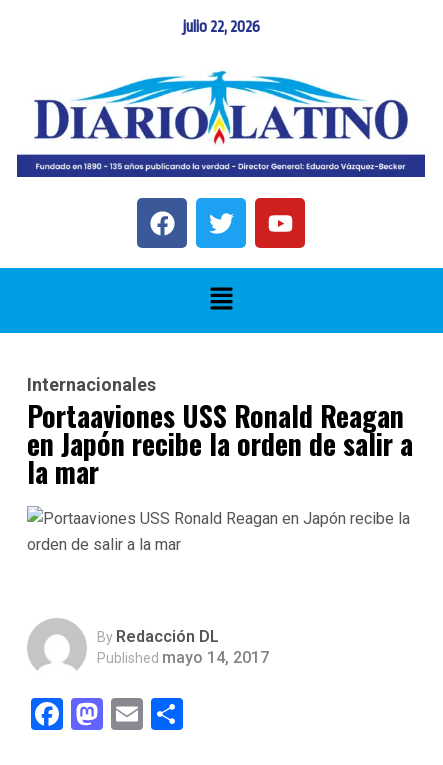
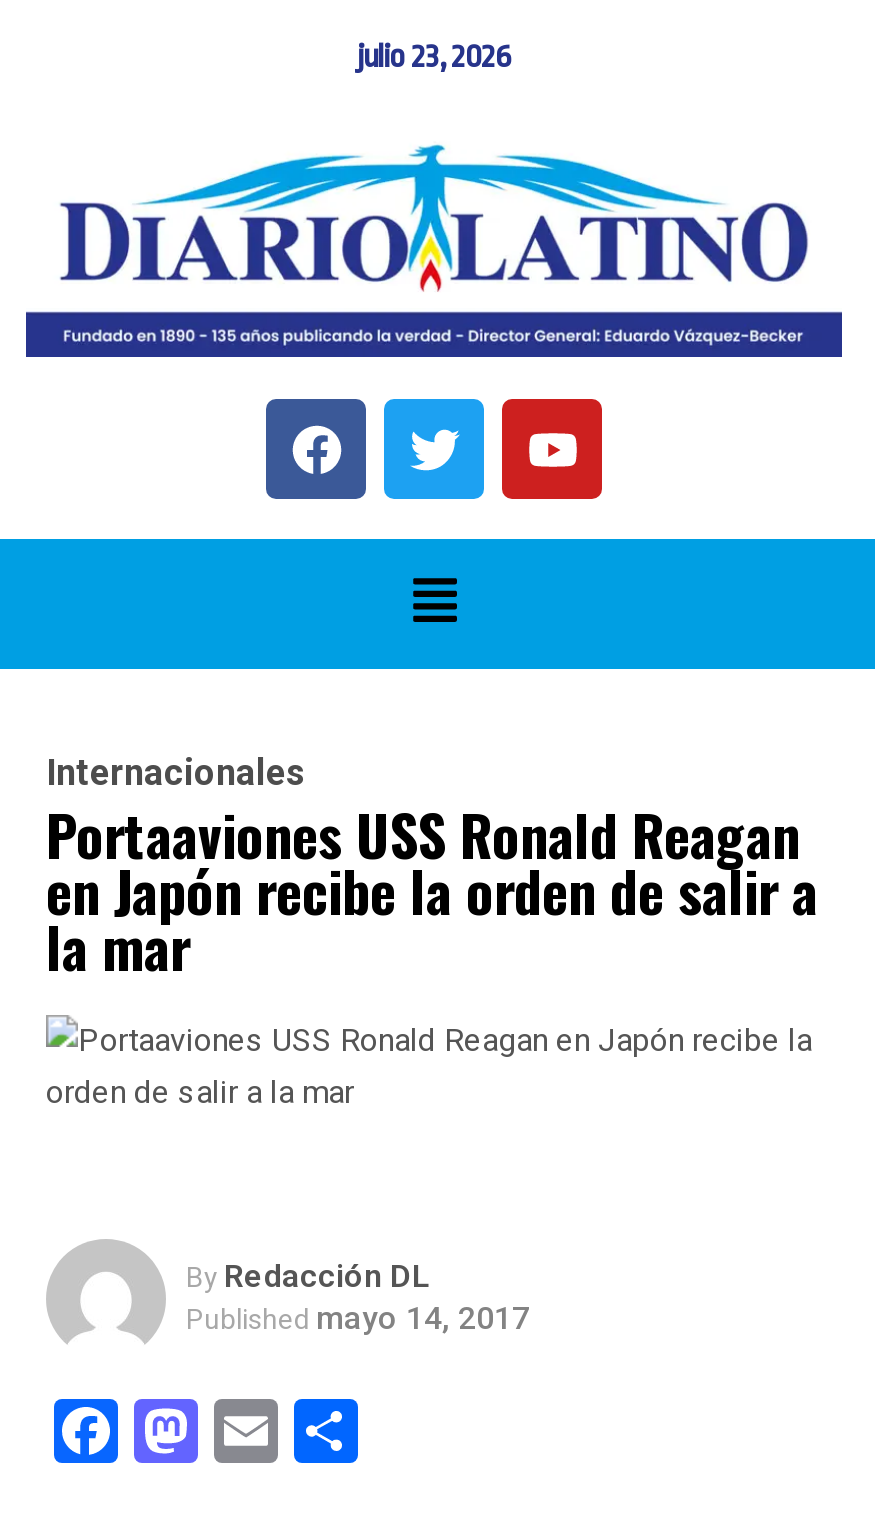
- julio 22, 2026
+ julio 23, 2026
